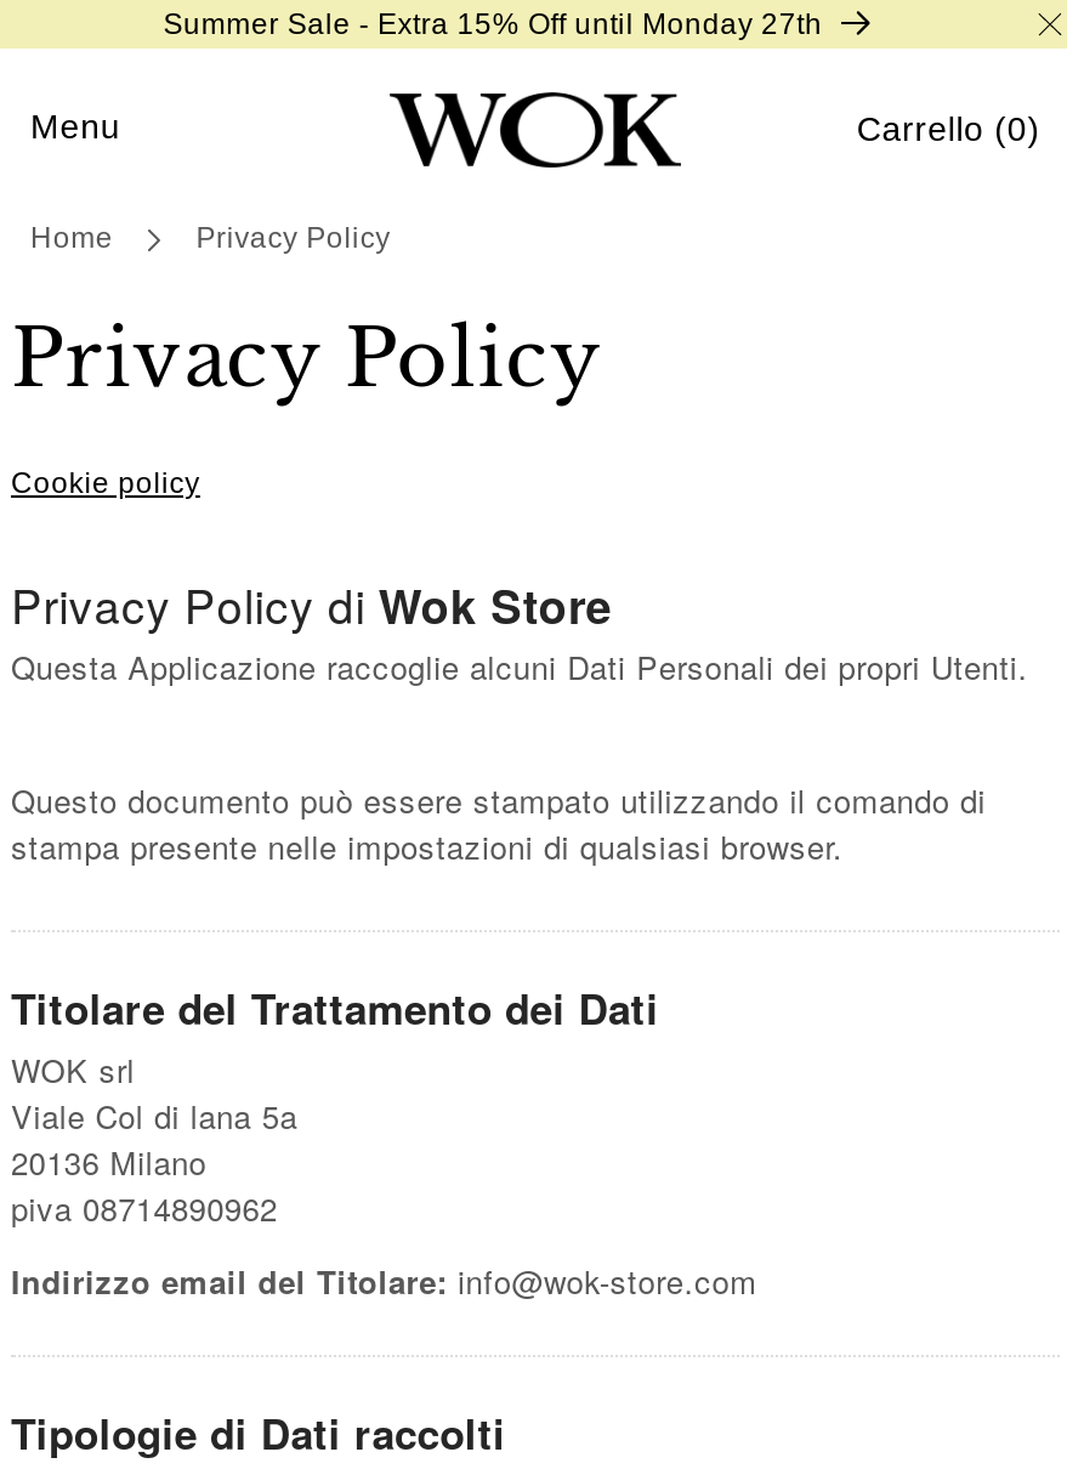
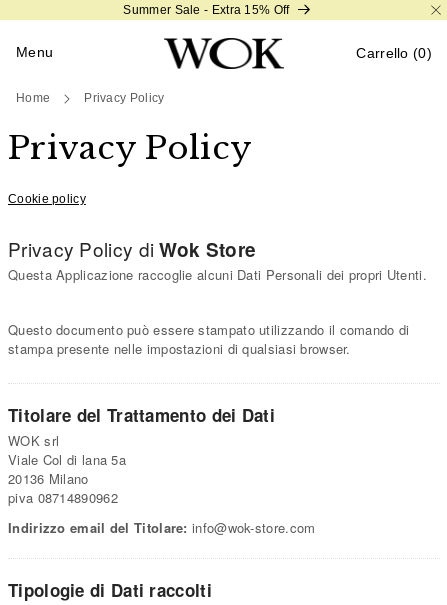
- Summer Sale - Extra 15% Off until Monday 27th
+ Summer Sale - Extra 15% Off
